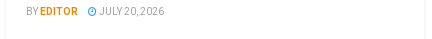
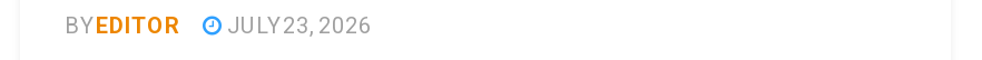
- BY EDITOR JULY 20, 2026
+ BY EDITOR JULY 23, 2026
